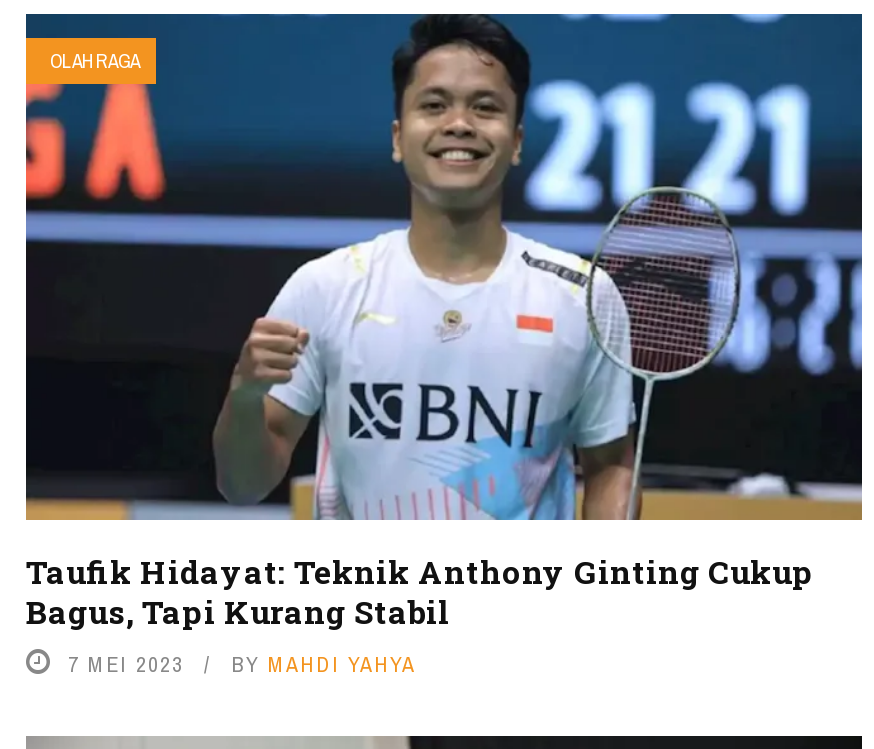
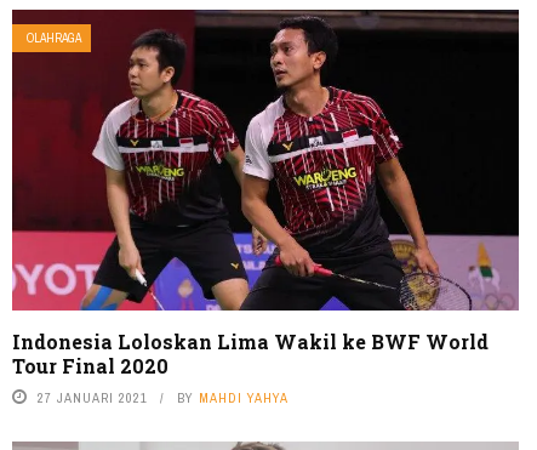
- [image]
- Taufik Hidayat: Teknik Anthony Ginting Cukup
- Bagus, Tapi Kurang Stabil
- 7 MEI 2023
+ [image]
+ Indonesia Loloskan Lima Wakil ke BWF World
+ Tour Final 2020
+ 27 JANUARI 2021
